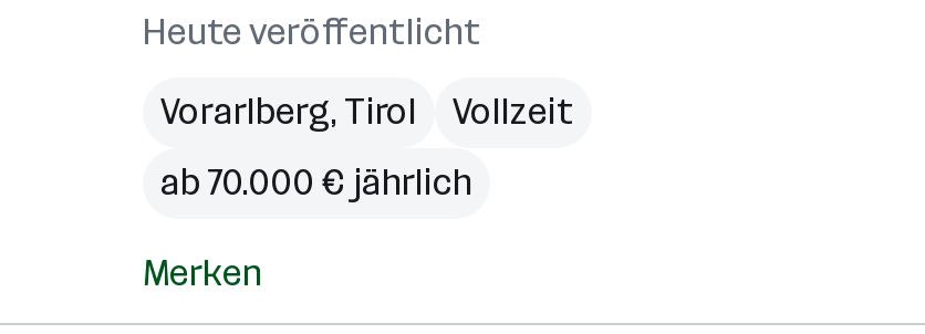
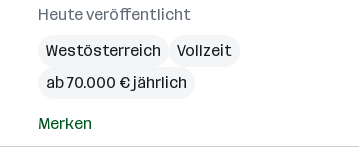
- Vorarlberg, Tirol
+ Westösterreich
